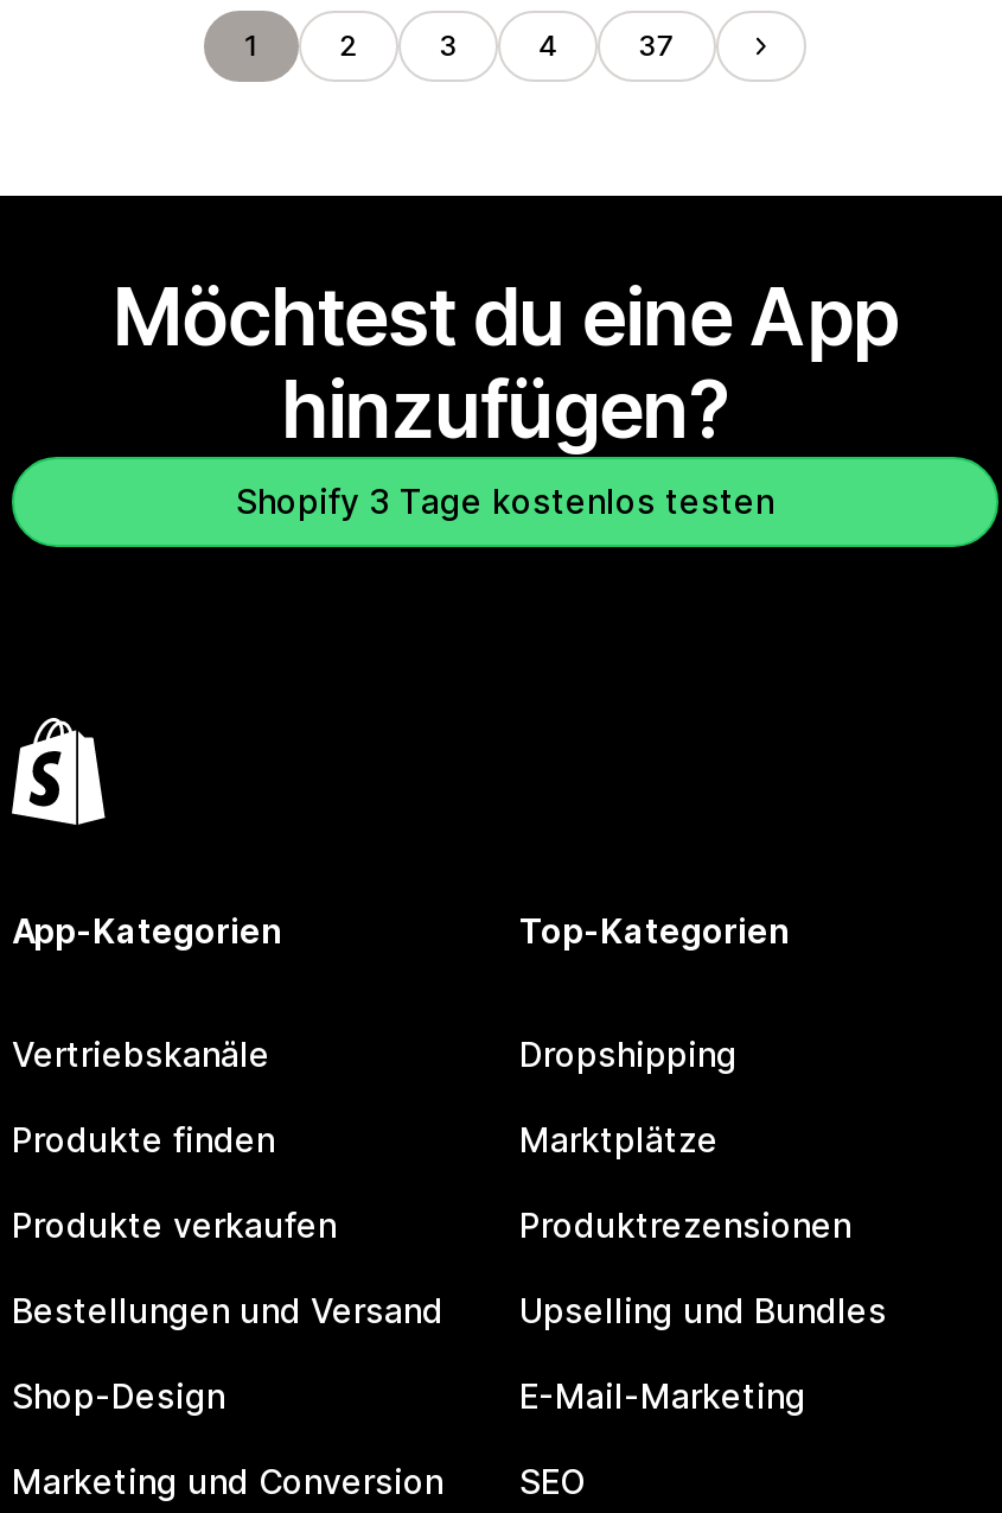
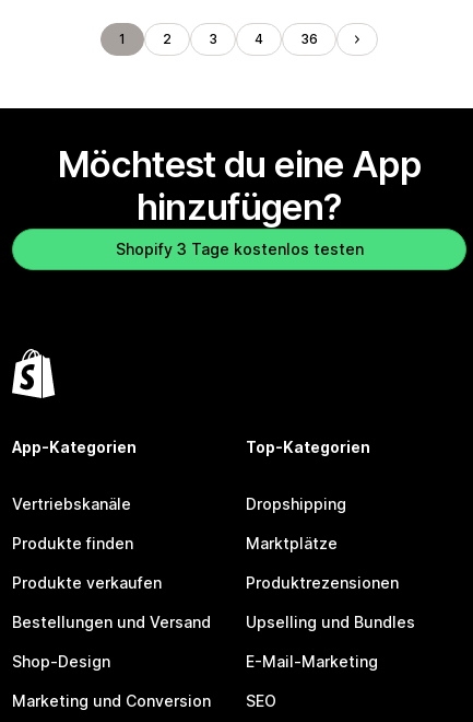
- 37
+ 36
